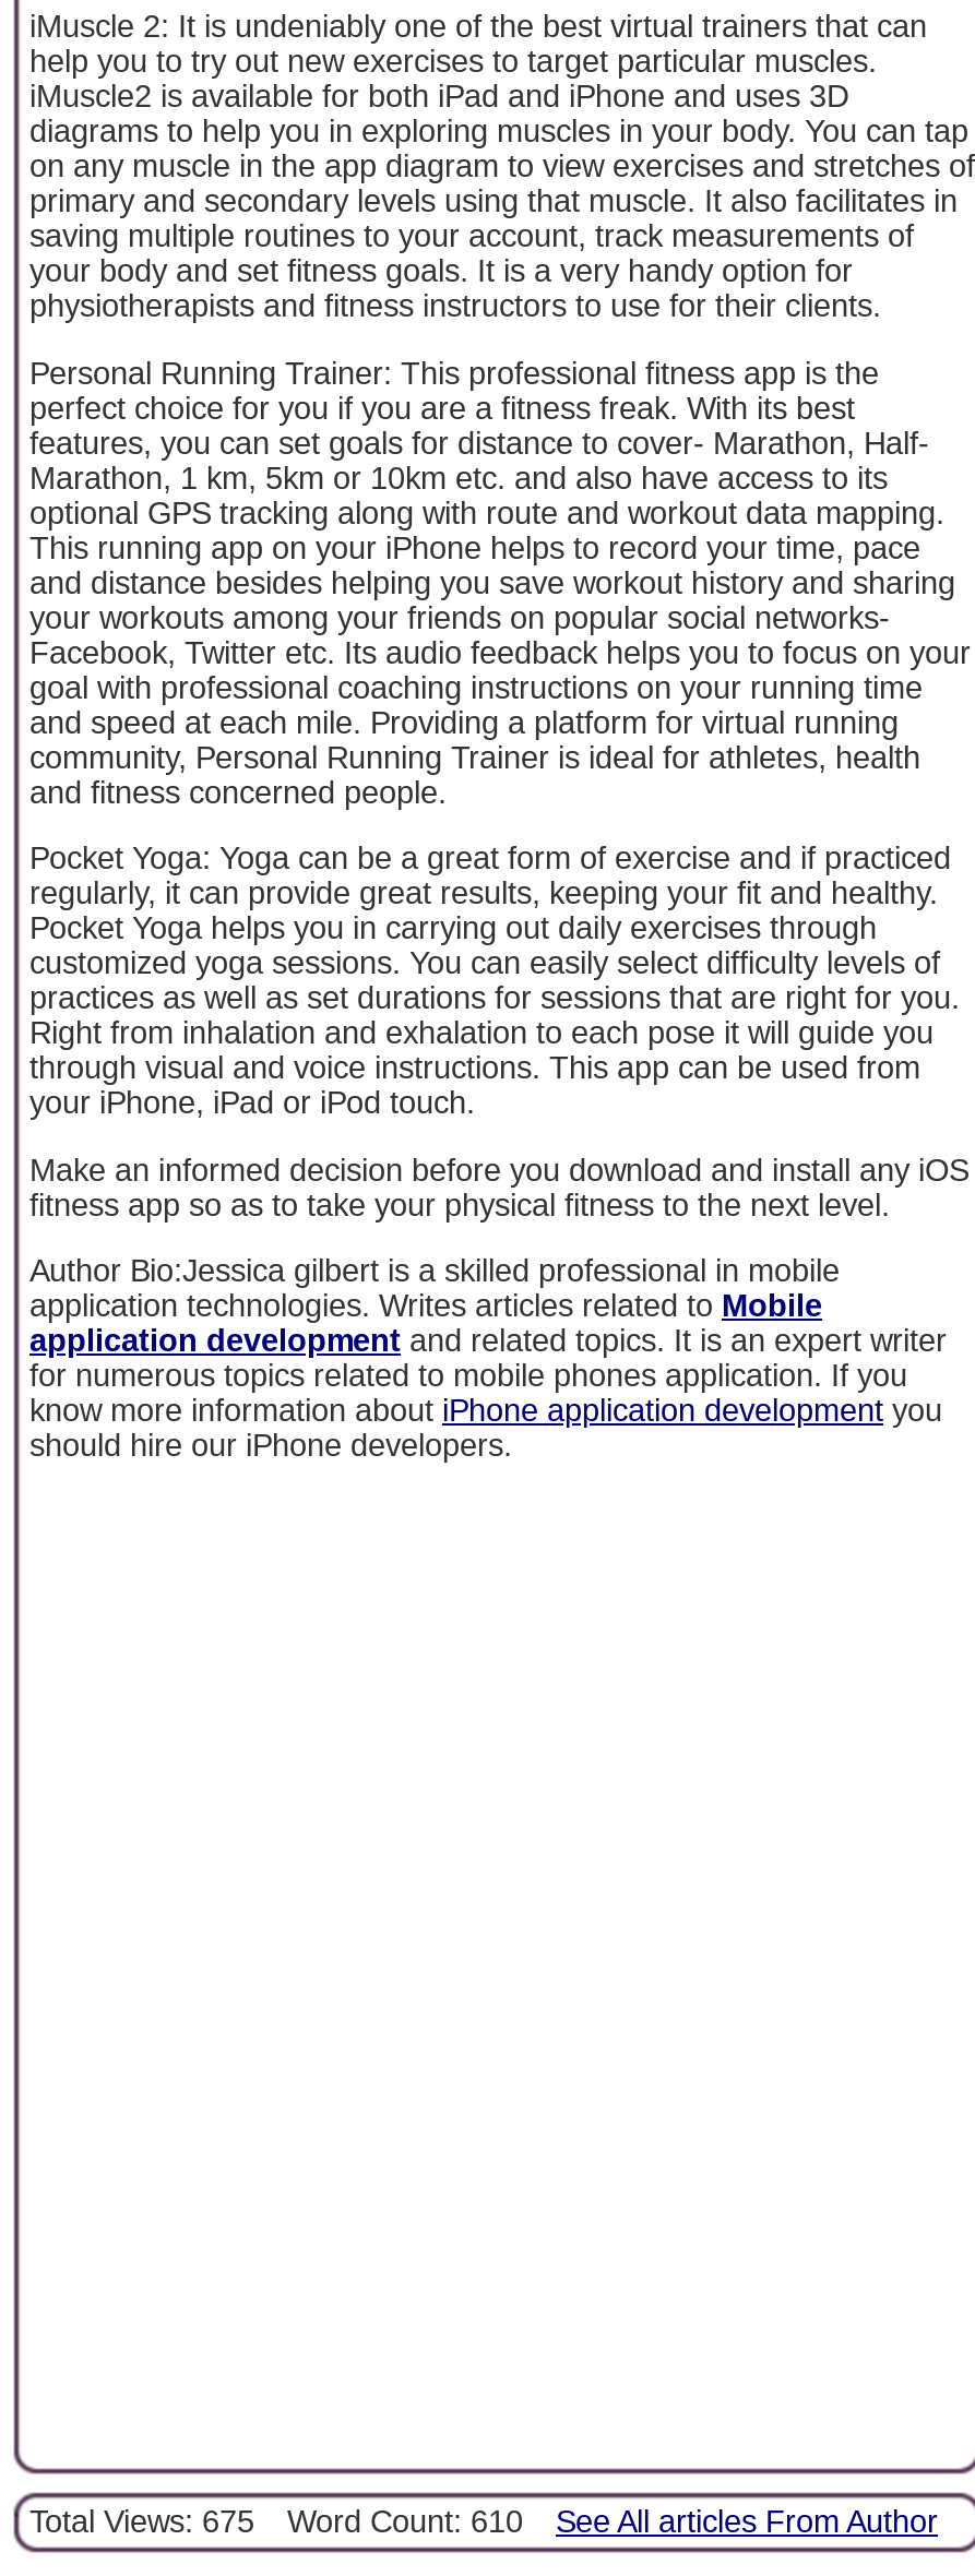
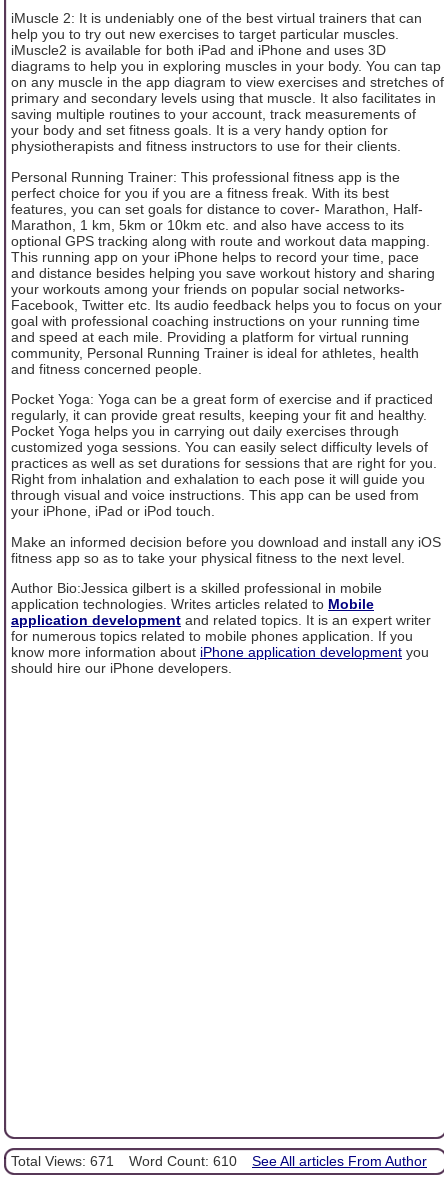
- Total Views: 675 Word Count: 610 See All articles From Author
+ Total Views: 671 Word Count: 610 See All articles From Author
